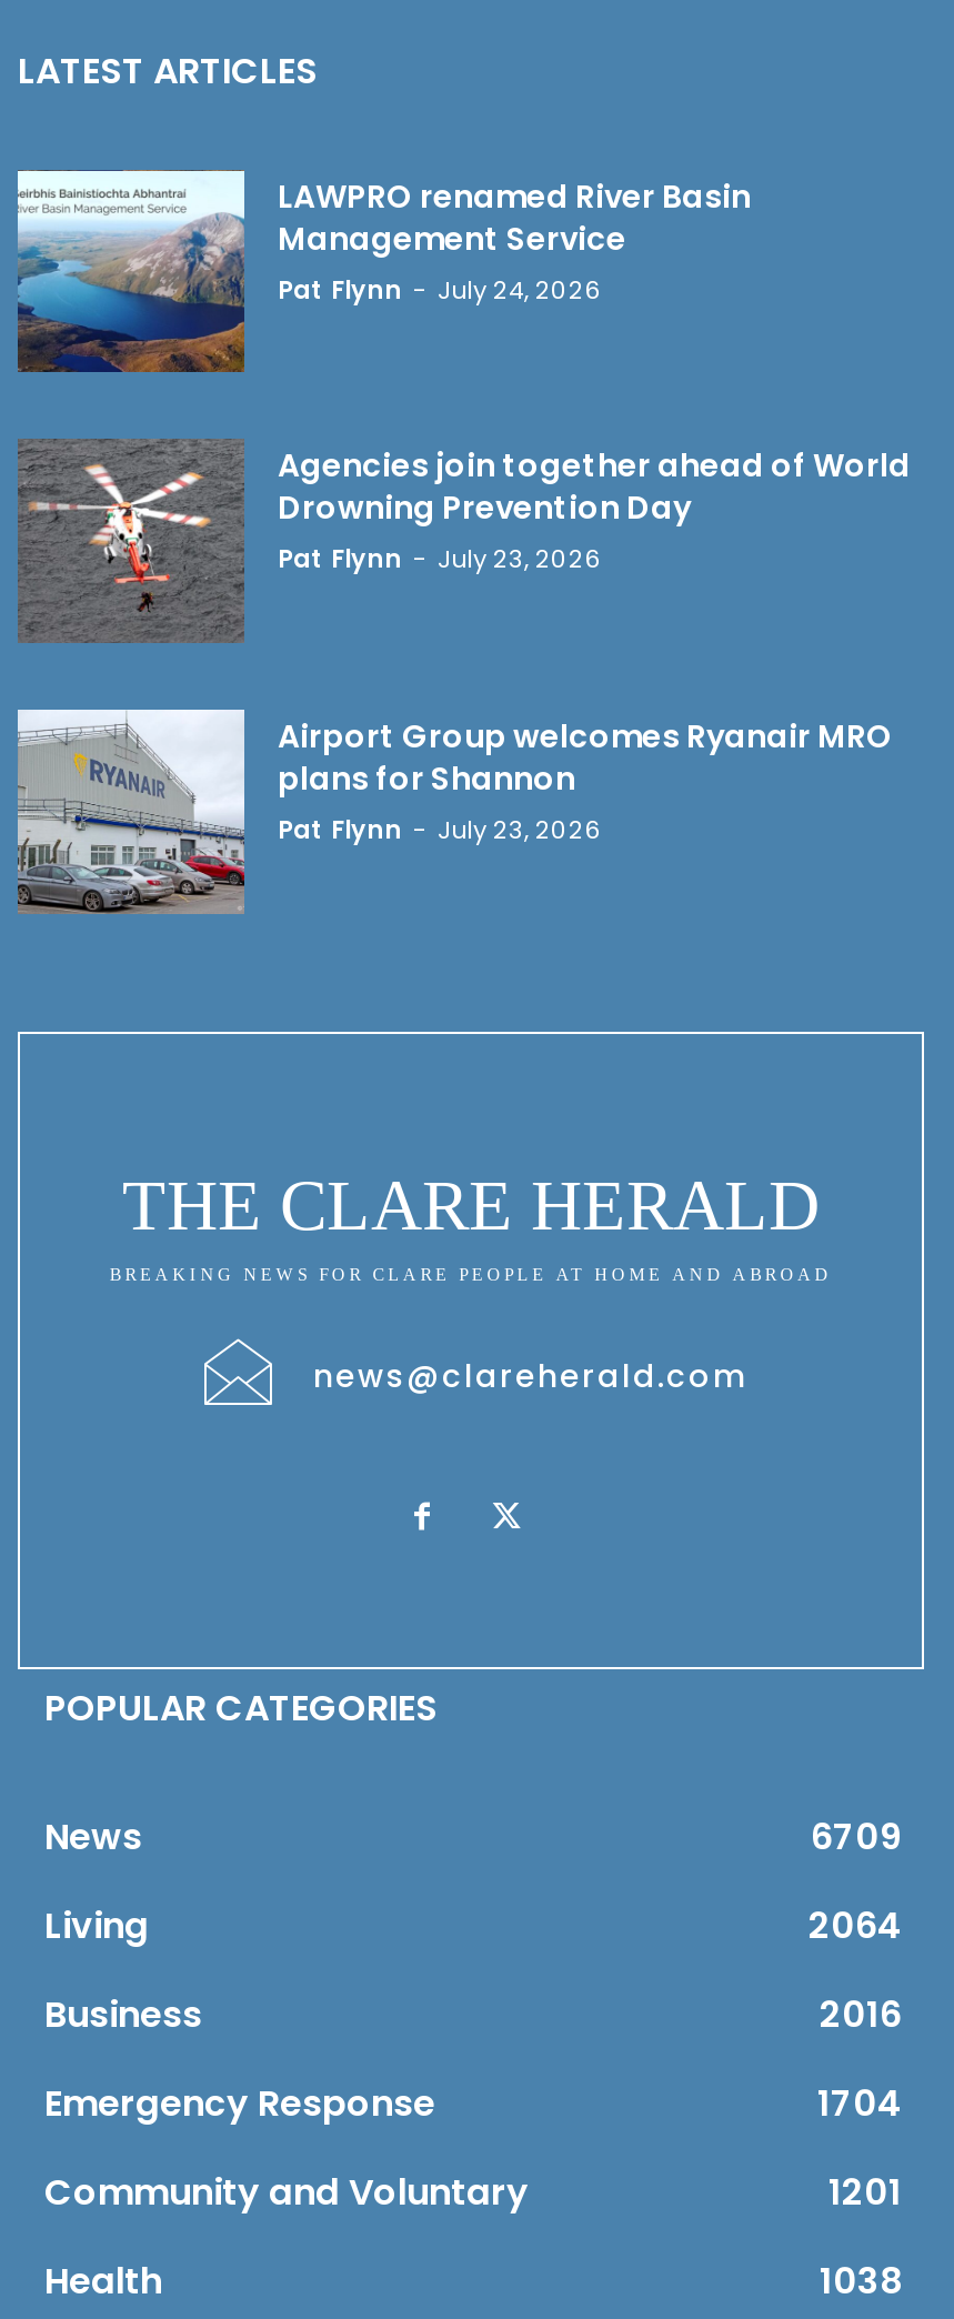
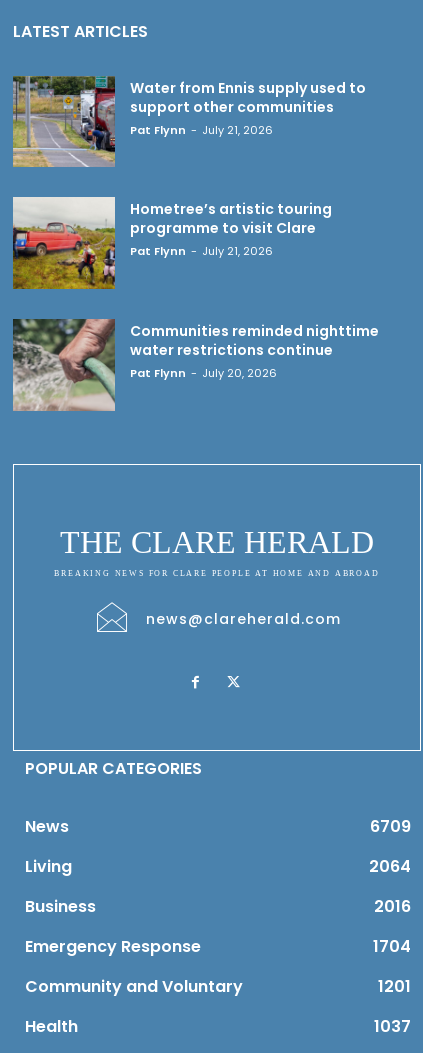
- [image]
- LAWPRO renamed River Basin
- Management Service
- Pat Flynn - July 24, 2026
+ [image]
+ Water from Ennis supply used to
+ support other communities
+ Pat Flynn - July 21, 2026

- [image]
- Agencies join together ahead of World
- Drowning Prevention Day
- Pat Flynn - July 23, 2026
+ [image]
+ Hometree’s artistic touring
+ programme to visit Clare
+ Pat Flynn - July 21, 2026

- [image]
- Airport Group welcomes Ryanair MRO
- plans for Shannon
- Pat Flynn - July 23, 2026
+ [image]
+ Communities reminded nighttime
+ water restrictions continue
+ Pat Flynn - July 20, 2026

- 1038
+ 1037
